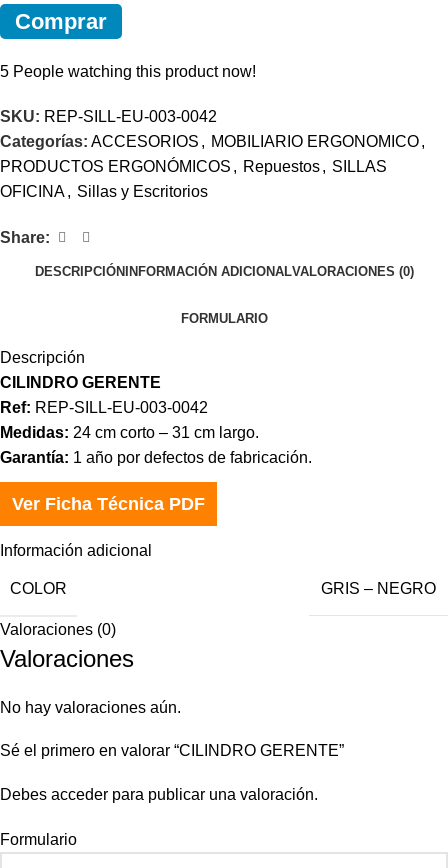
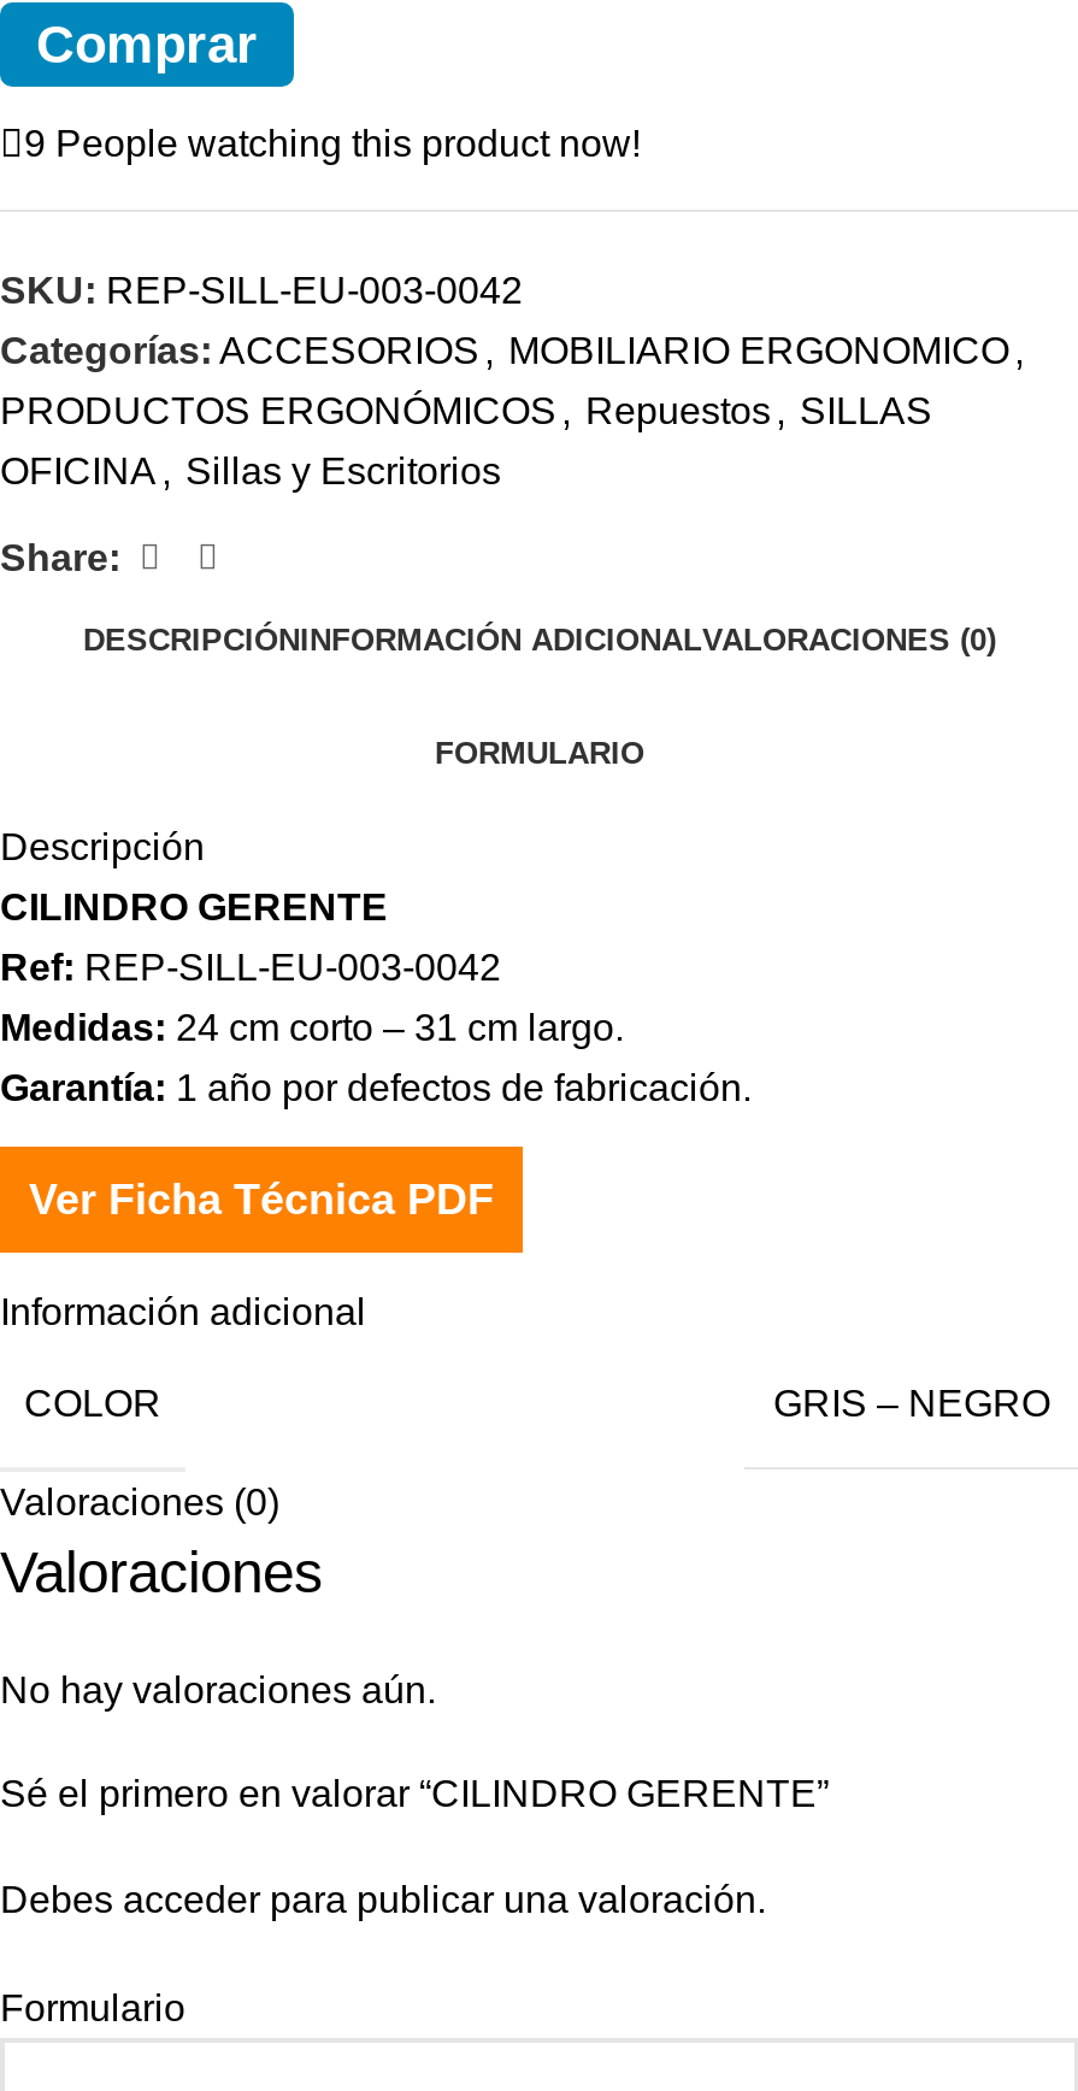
- 5 People watching this product now!
+ 9 People watching this product now!
